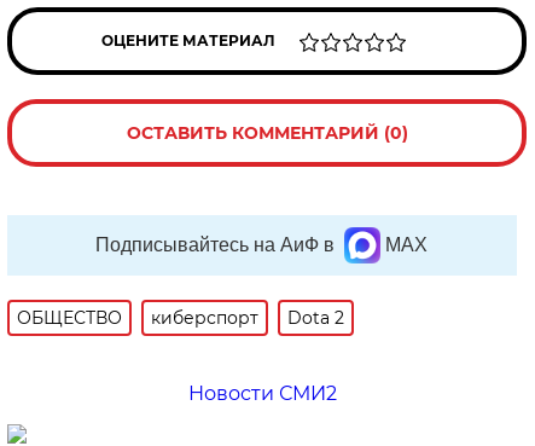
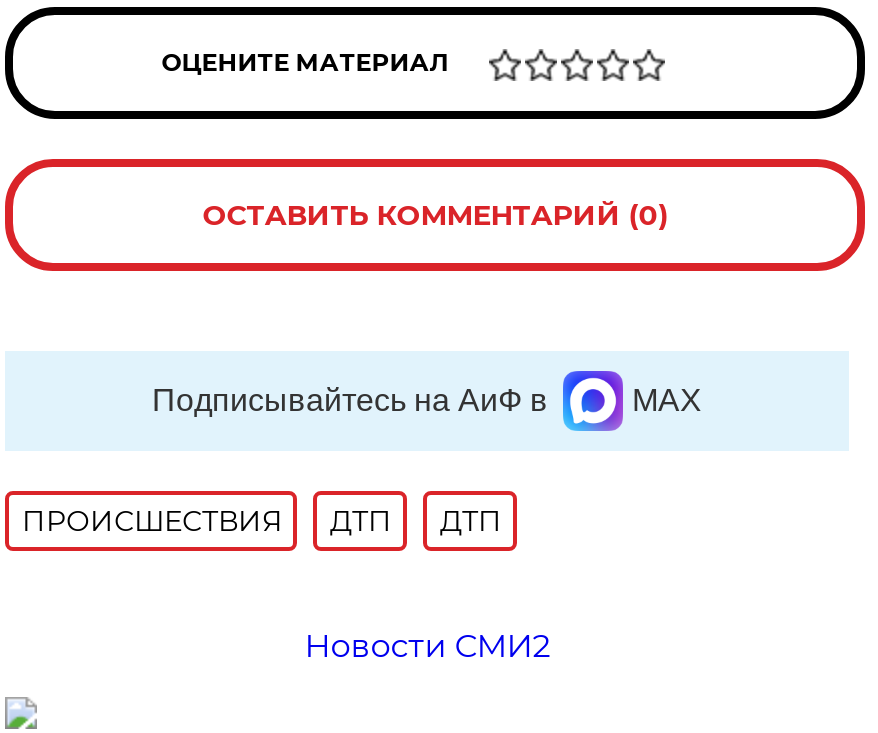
- ОБЩЕСТВО
- киберспорт
- Dota 2
+ ПРОИСШЕСТВИЯ
+ ДТП
+ ДТП
